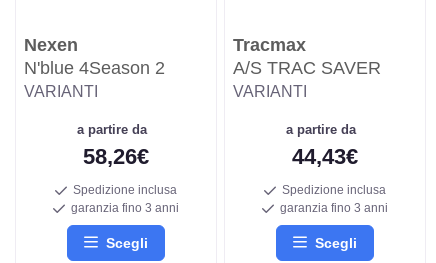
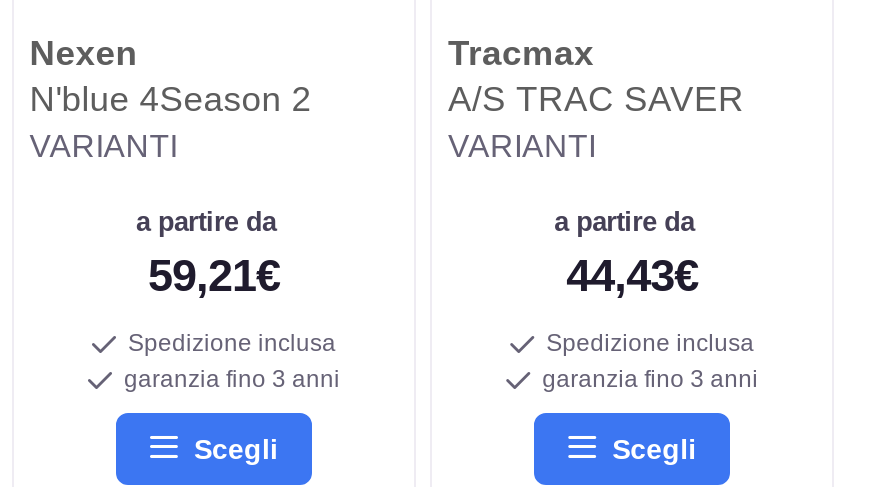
- 58,26€
+ 59,21€
